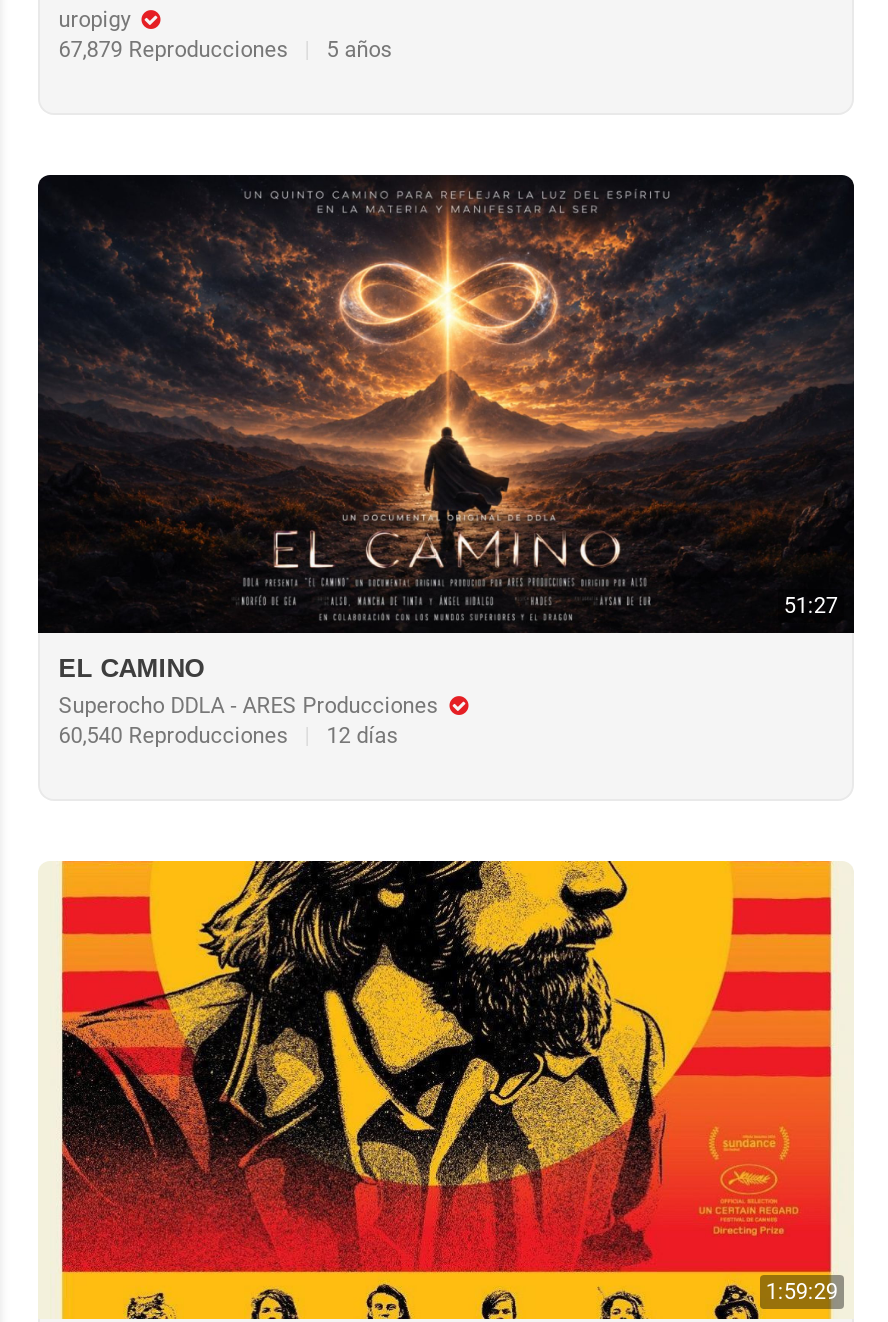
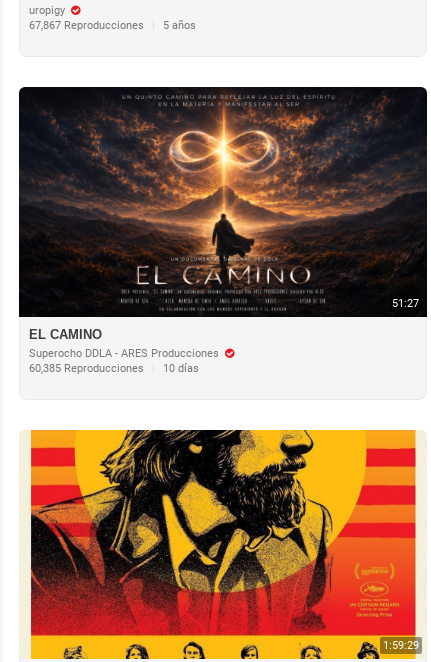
- 67,879 Reproducciones
+ 67,867 Reproducciones

- 60,540 Reproducciones
+ 60,385 Reproducciones

- 12 días
+ 10 días
